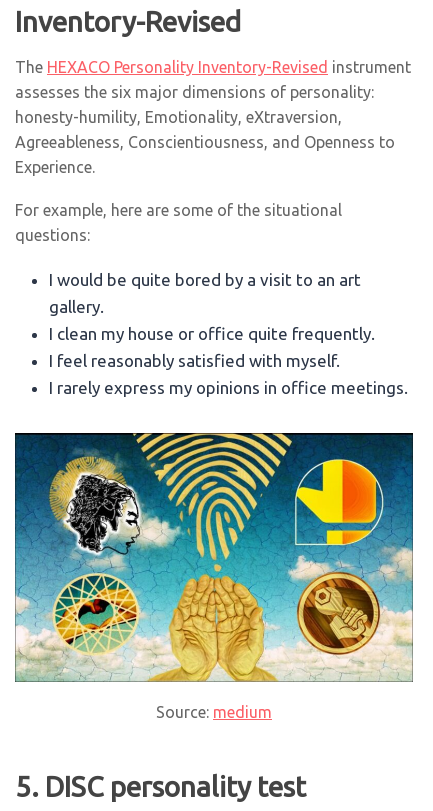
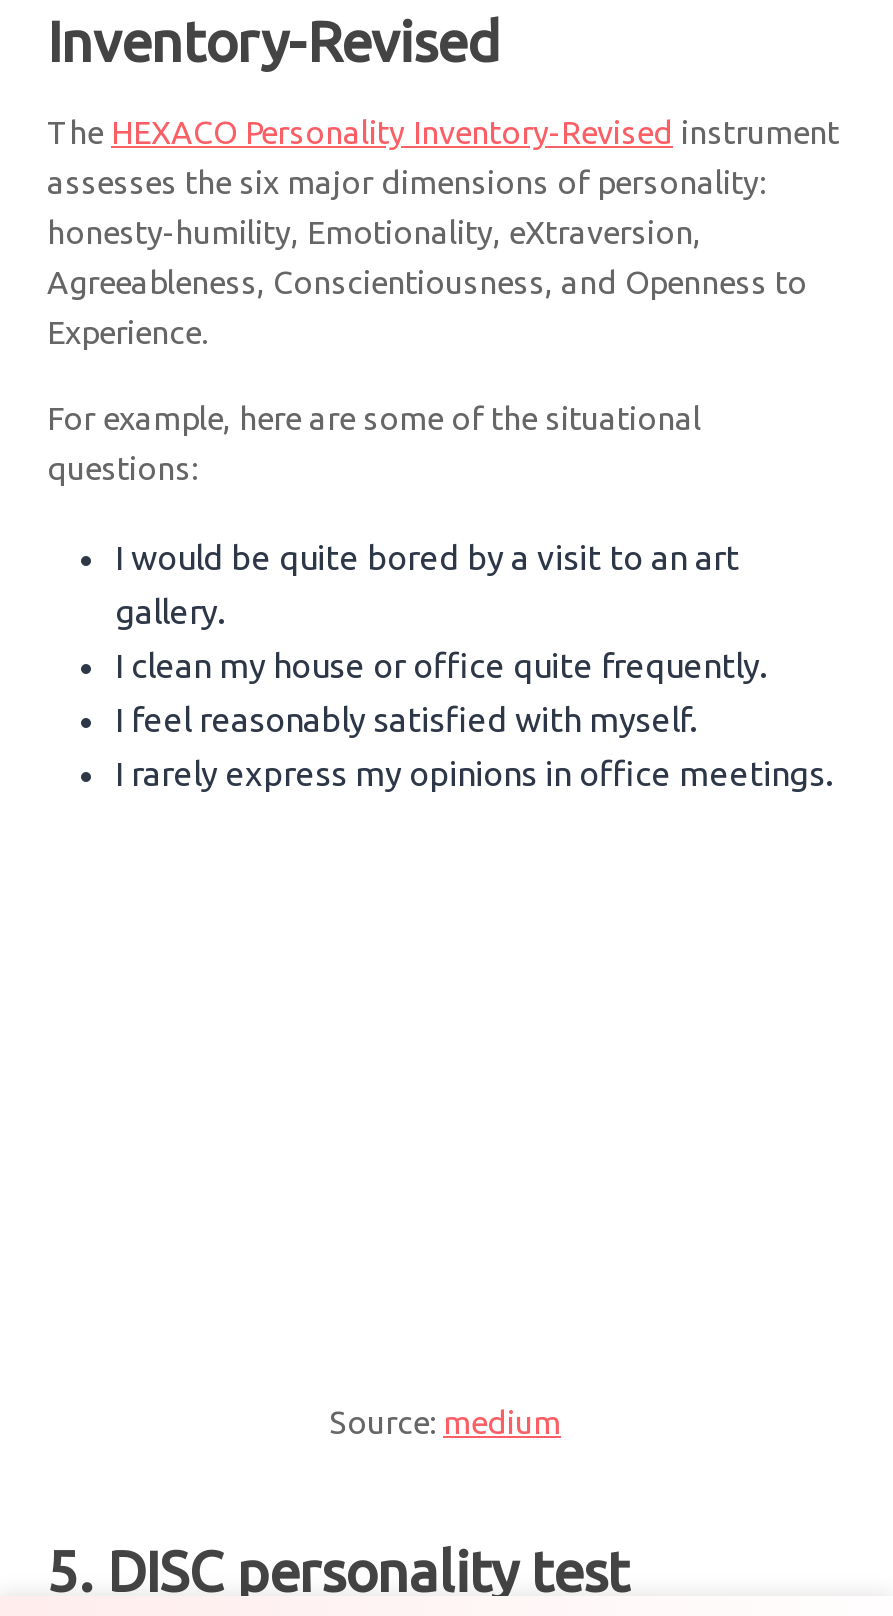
- [image]
